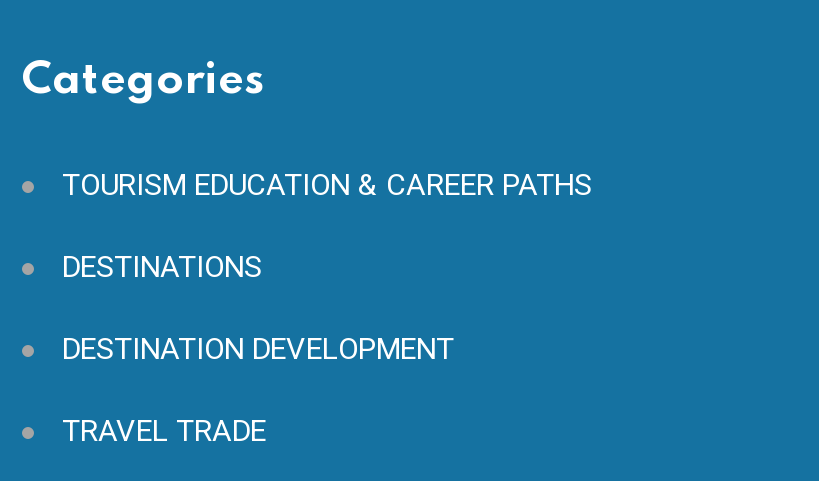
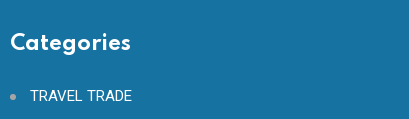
- TOURISM EDUCATION & CAREER PATHS
- DESTINATIONS
- DESTINATION DEVELOPMENT
